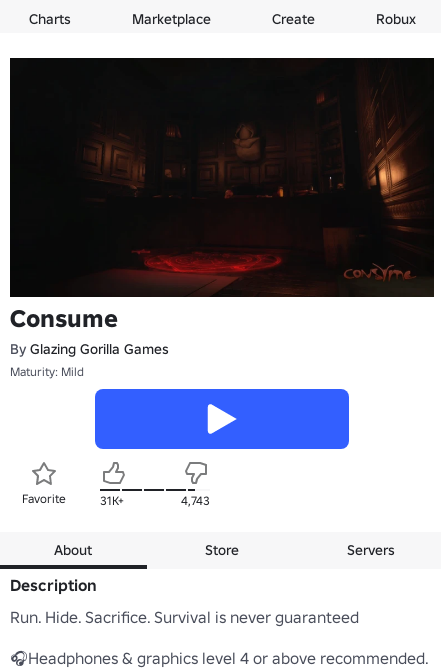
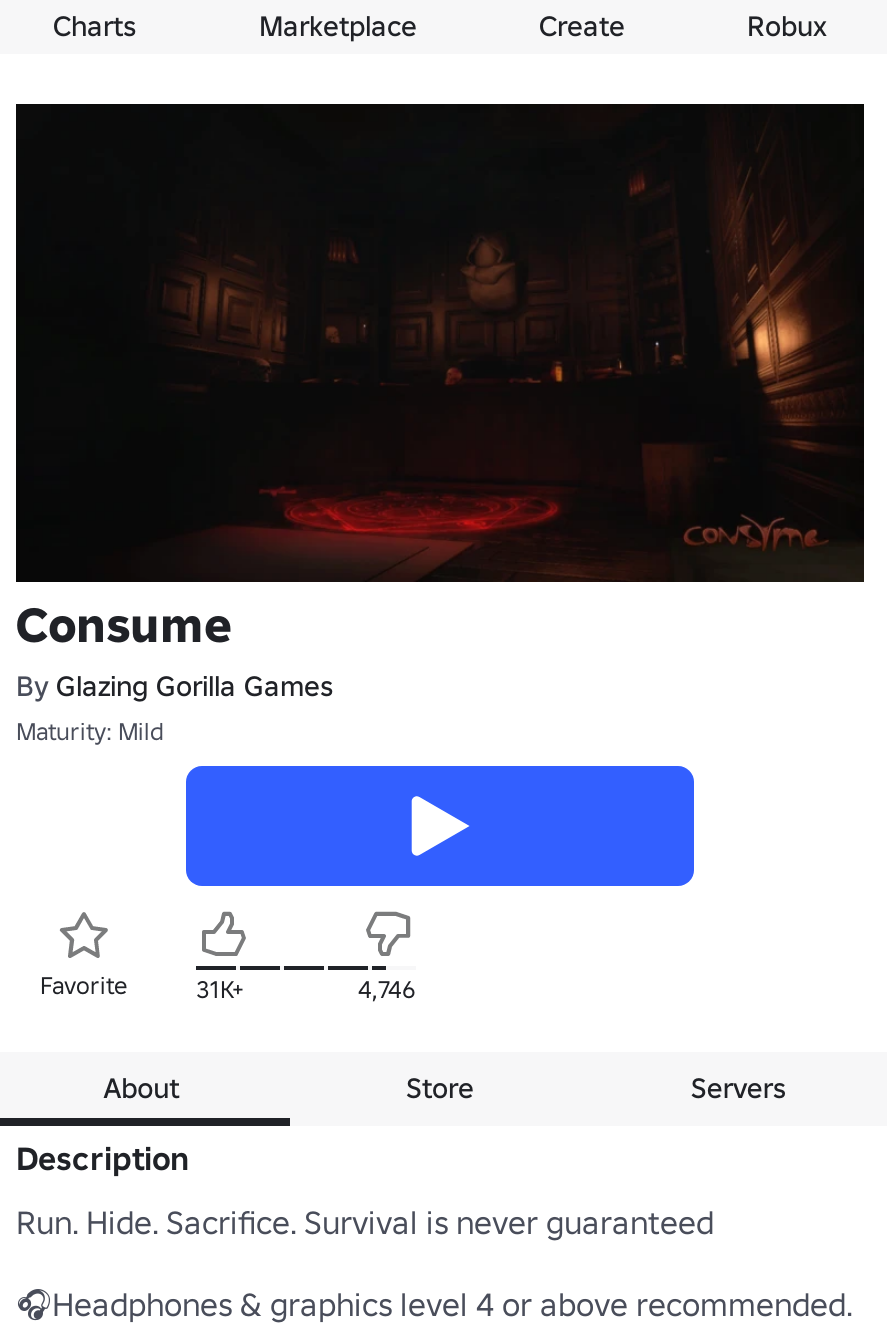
- 4,743
+ 4,746
